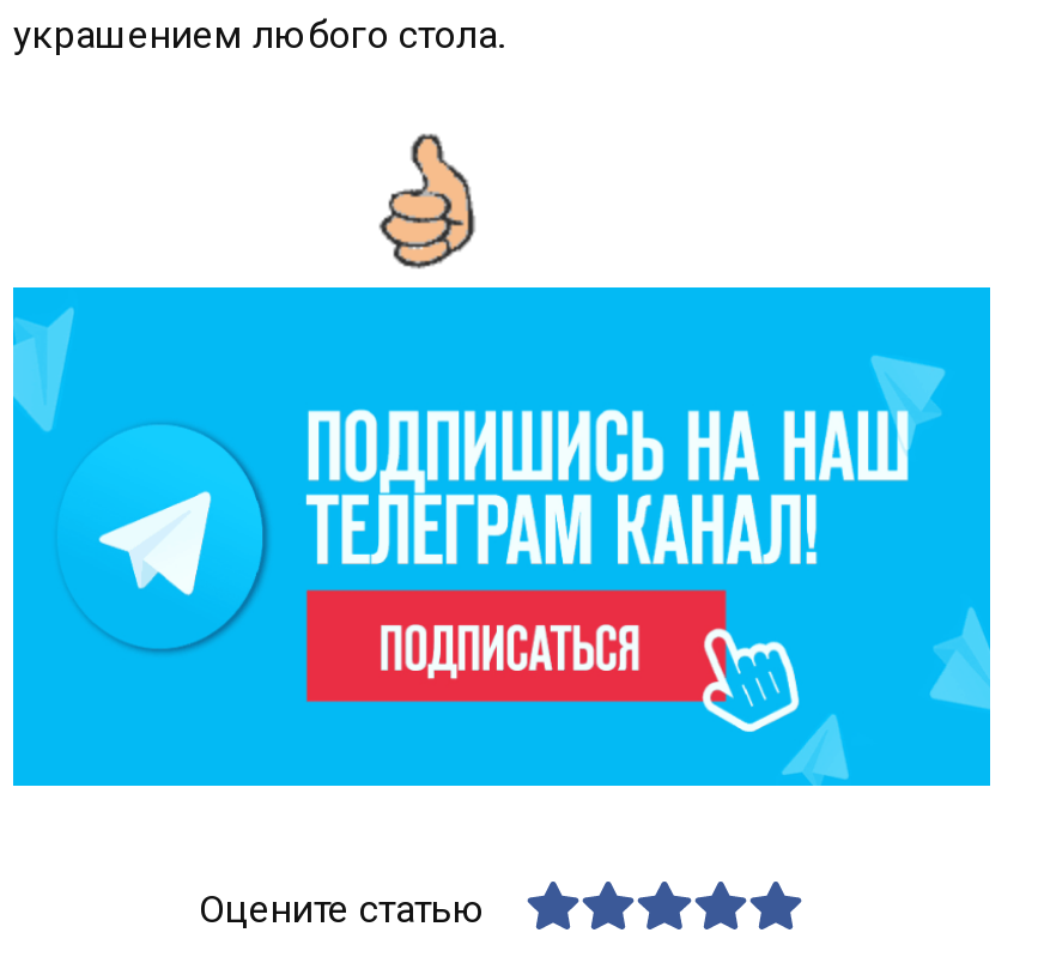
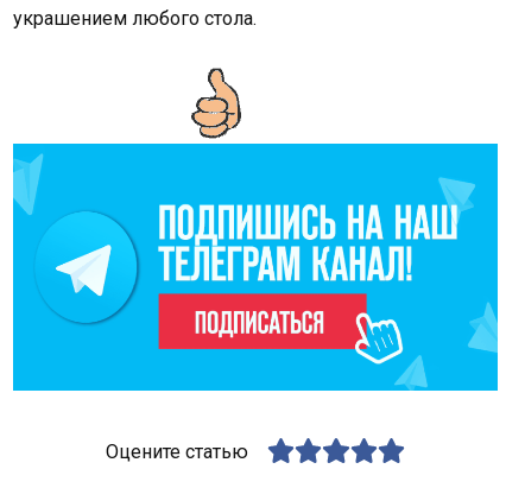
- [image]
+ [image]
